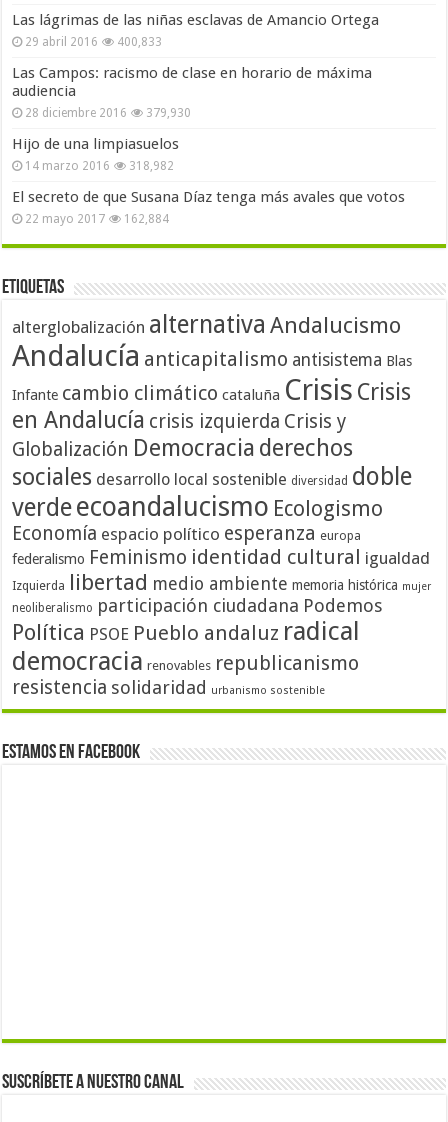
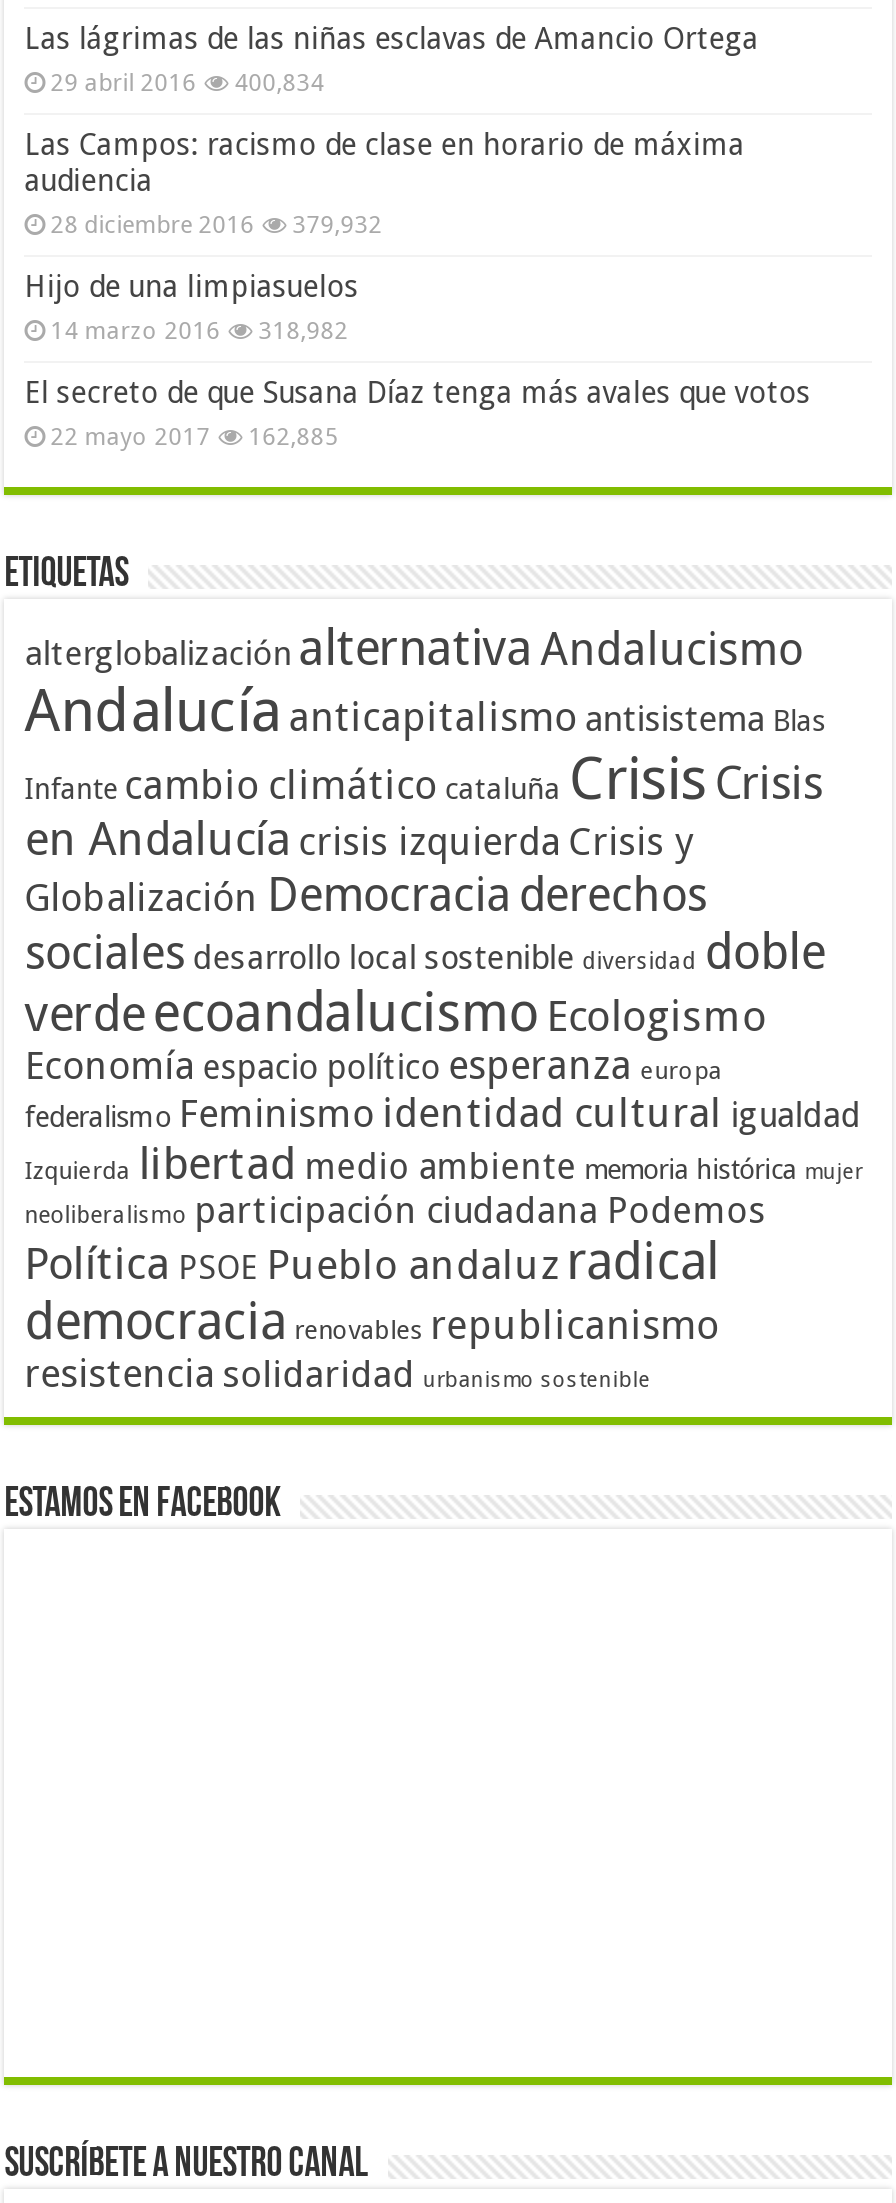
- 29 abril 2016 400,833
+ 29 abril 2016 400,834

- 28 diciembre 2016 379,930
+ 28 diciembre 2016 379,932

- 22 mayo 2017 162,884
+ 22 mayo 2017 162,885
